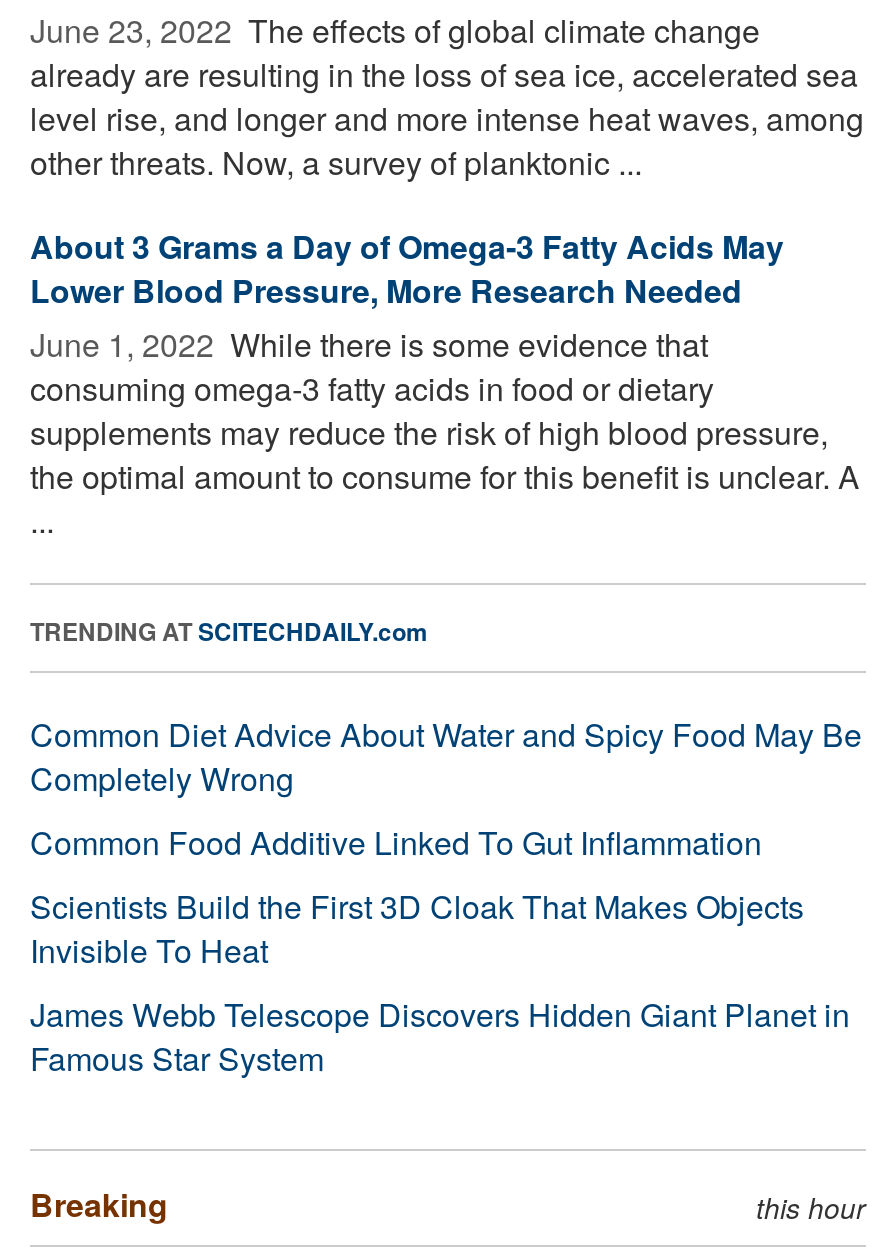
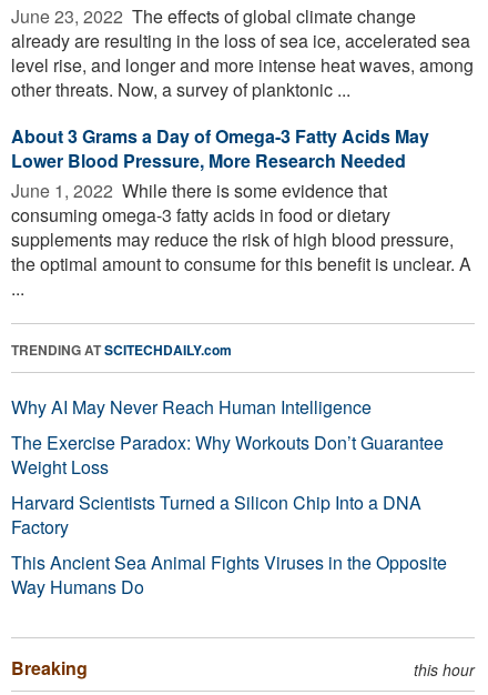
- Common Diet Advice About Water and Spicy Food May Be
- Completely Wrong
- Common Food Additive Linked To Gut Inflammation
- Scientists Build the First 3D Cloak That Makes Objects
- Invisible To Heat
- James Webb Telescope Discovers Hidden Giant Planet in
- Famous Star System
+ Why AI May Never Reach Human Intelligence
+ The Exercise Paradox: Why Workouts Don’t Guarantee
+ Weight Loss
+ Harvard Scientists Turned a Silicon Chip Into a DNA
+ Factory
+ This Ancient Sea Animal Fights Viruses in the Opposite
+ Way Humans Do
